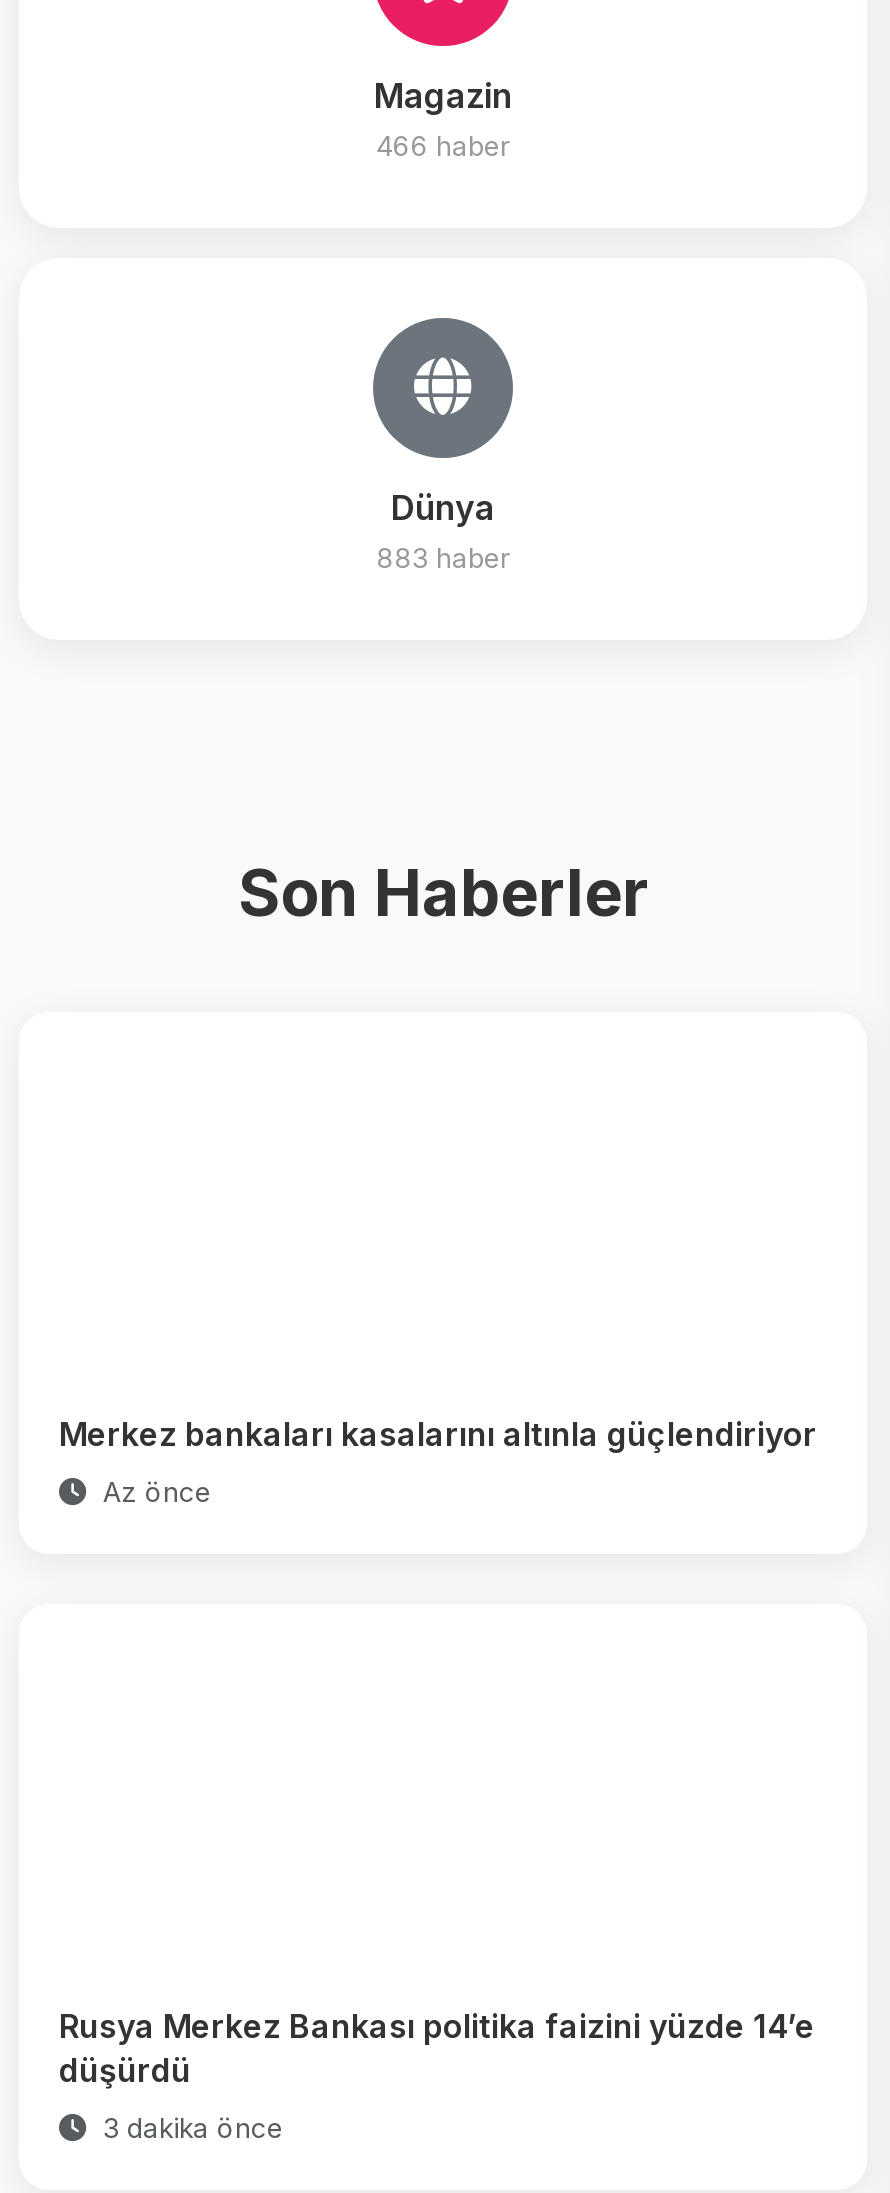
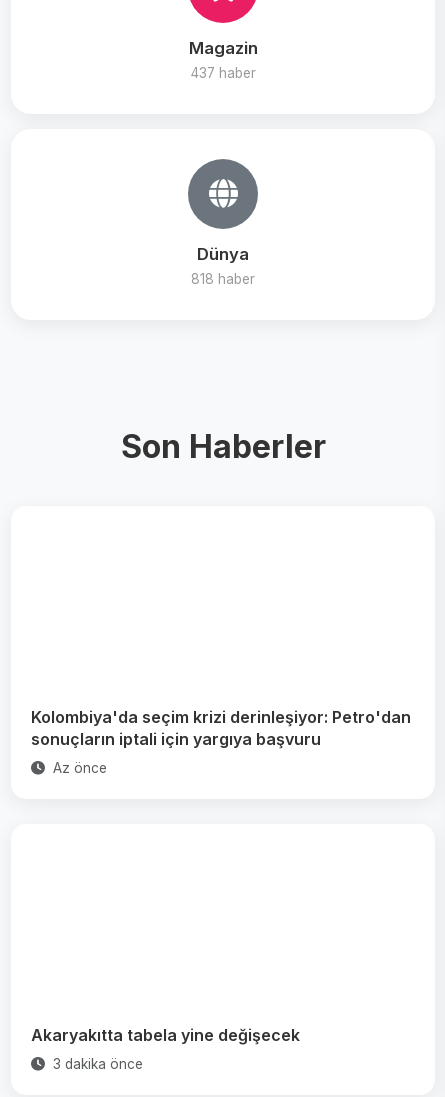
- 466 haber
+ 437 haber

- 883 haber
+ 818 haber

- Merkez bankaları kasalarını altınla güçlendiriyor
+ Kolombiya'da seçim krizi derinleşiyor: Petro'dan
+ sonuçların iptali için yargıya başvuru

moved down: Az önce

- Rusya Merkez Bankası politika faizini yüzde 14’e
- düşürdü
+ Akaryakıtta tabela yine değişecek
